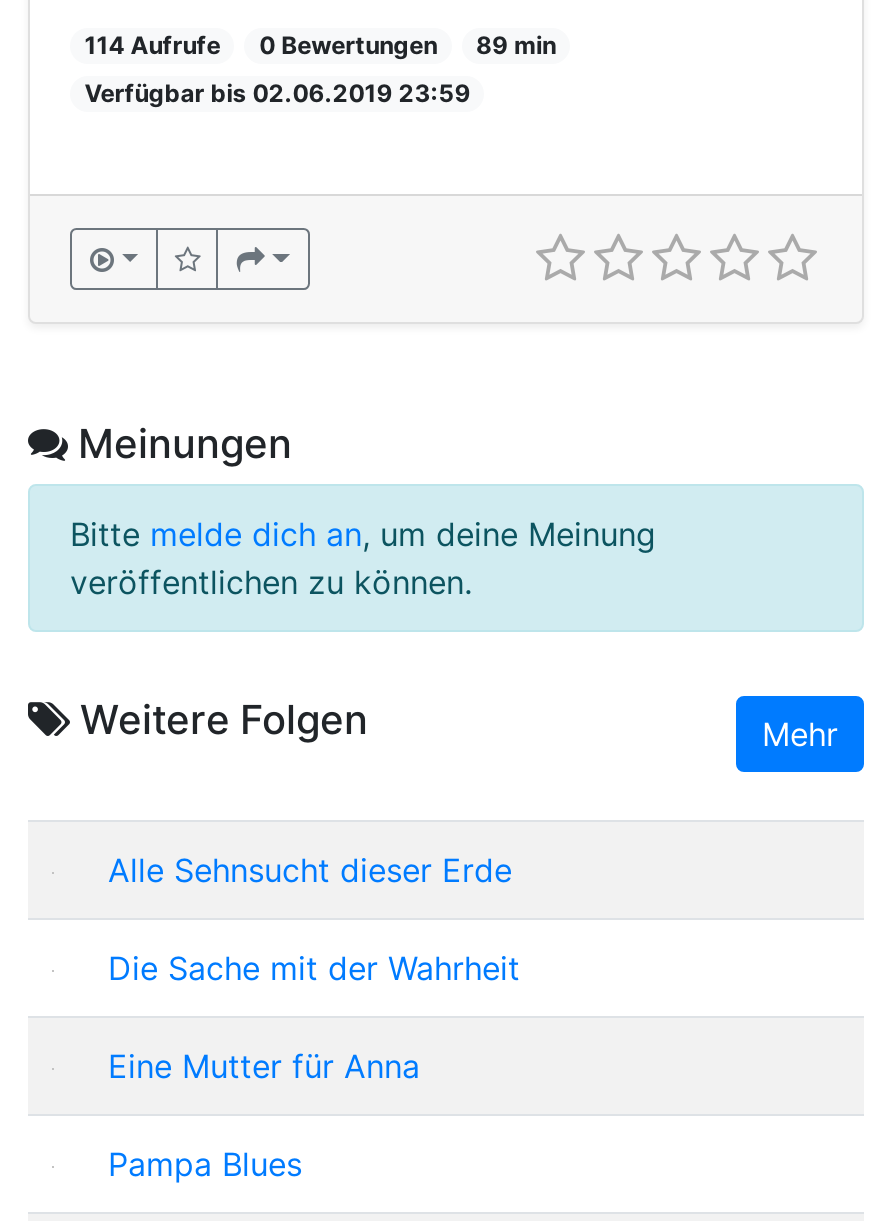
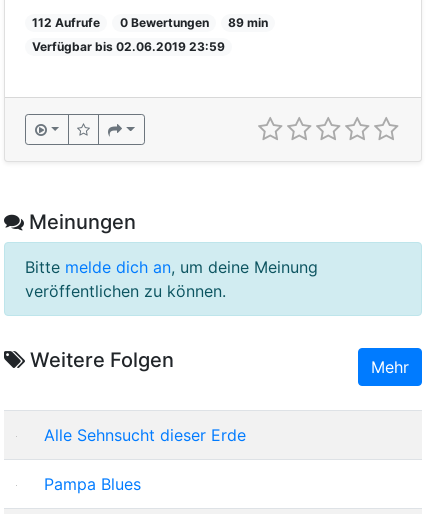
- 114 Aufrufe
+ 112 Aufrufe

- Die Sache mit der Wahrheit
- Eine Mutter für Anna
